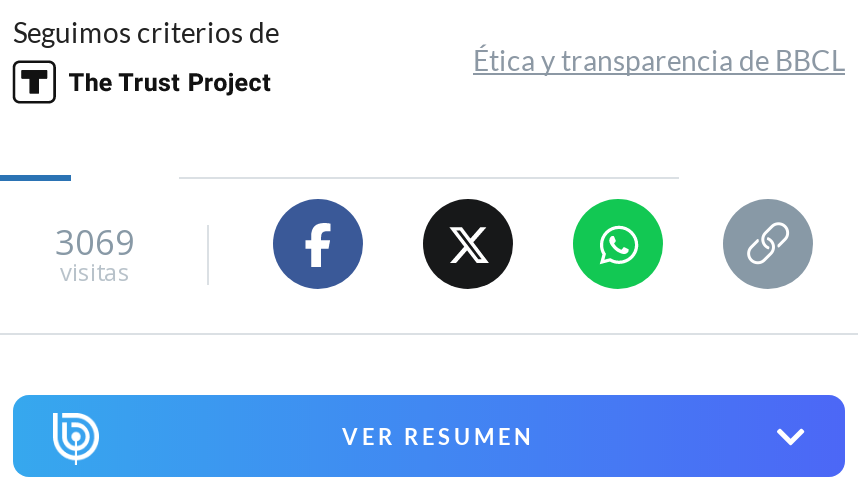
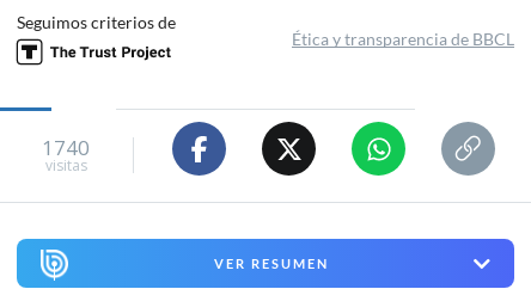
- 3069
+ 1740
